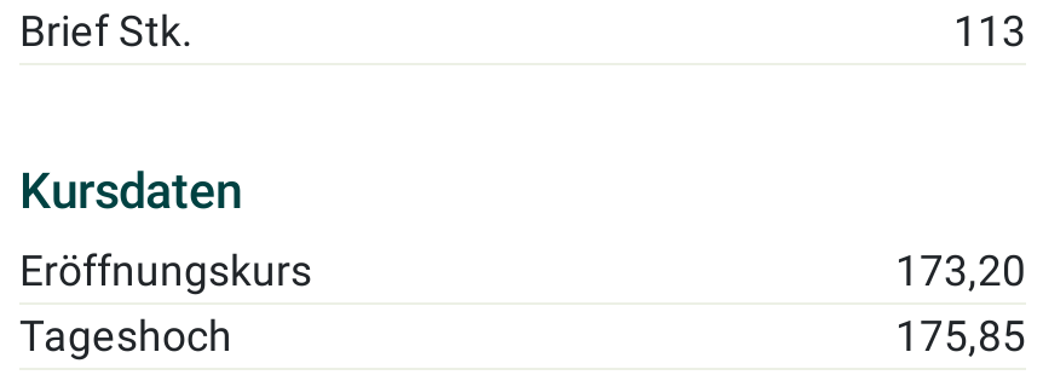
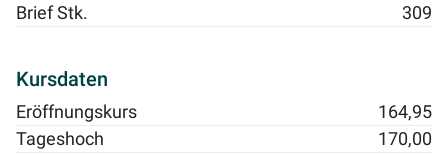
- 113
+ 309

- 173,20
+ 164,95

- 175,85
+ 170,00
